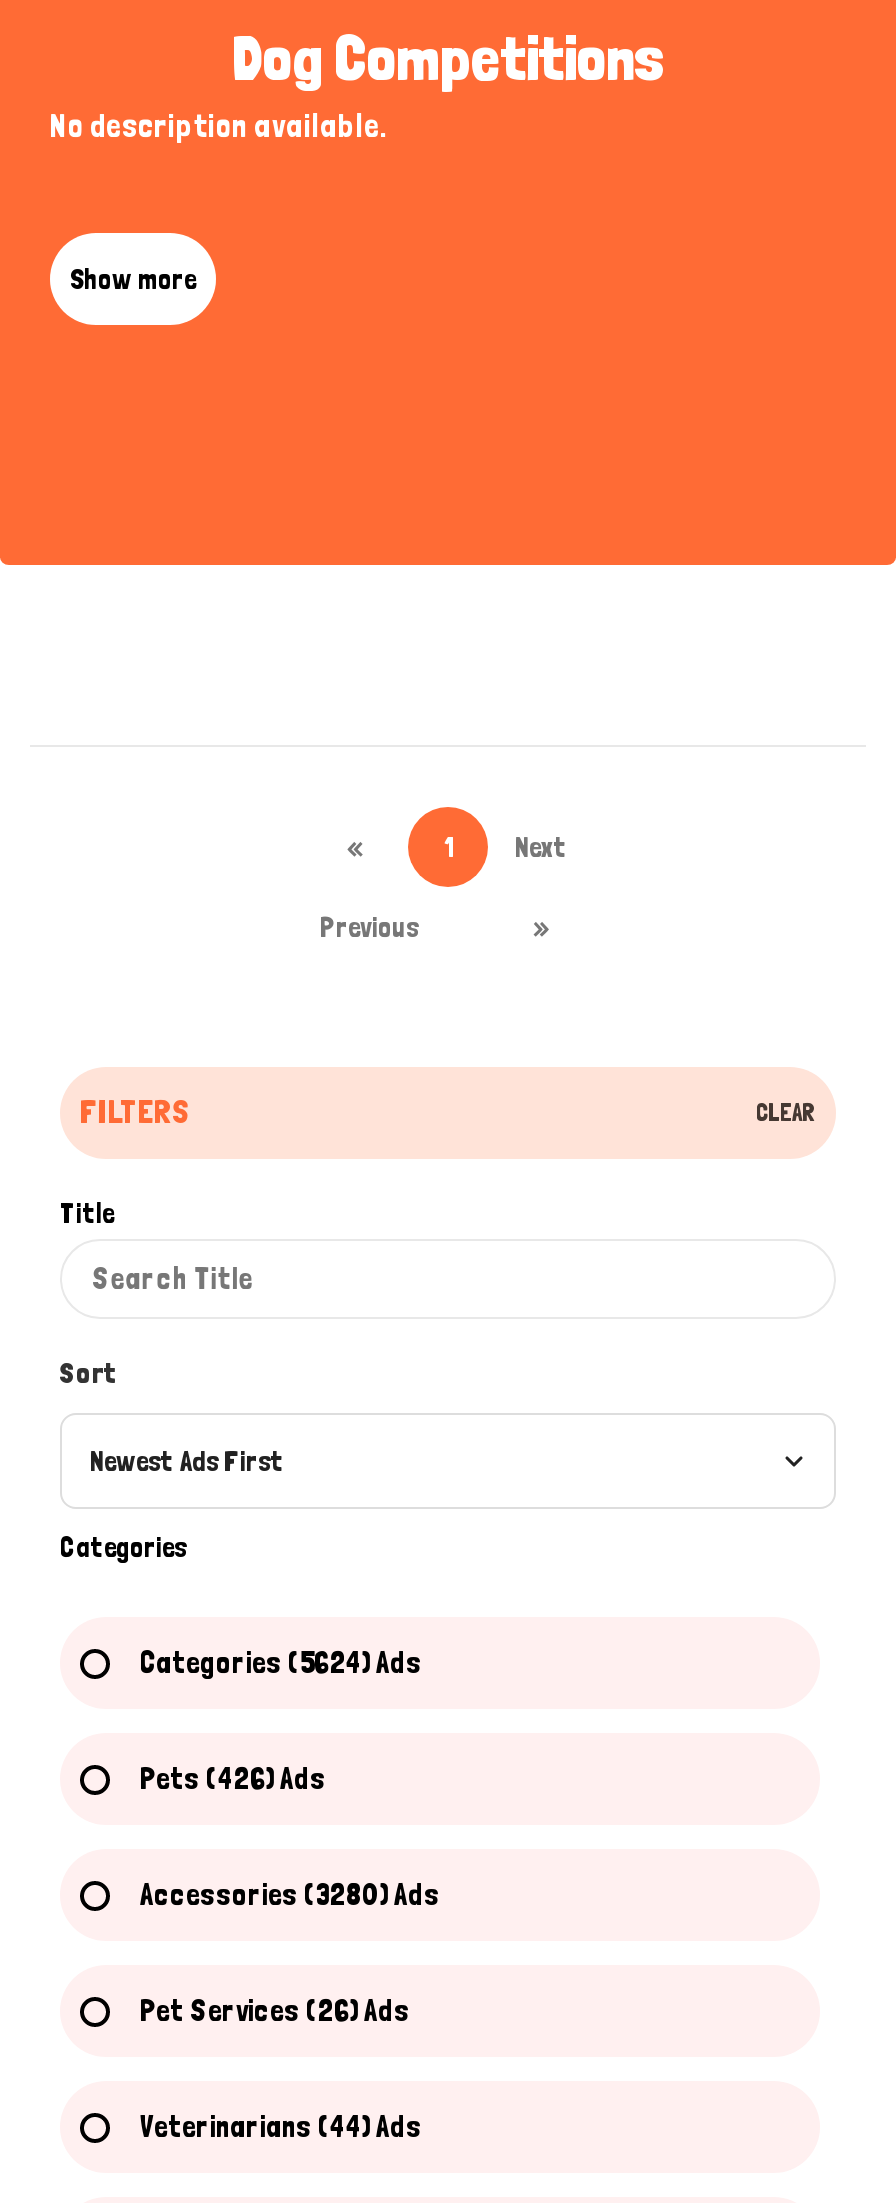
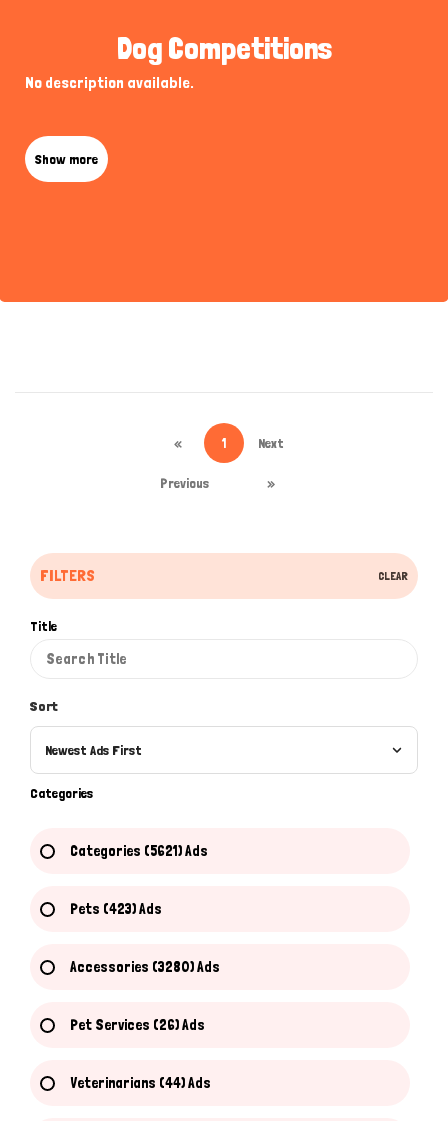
- Categories (5624) Ads
+ Categories (5621) Ads

- Pets (426) Ads
+ Pets (423) Ads
